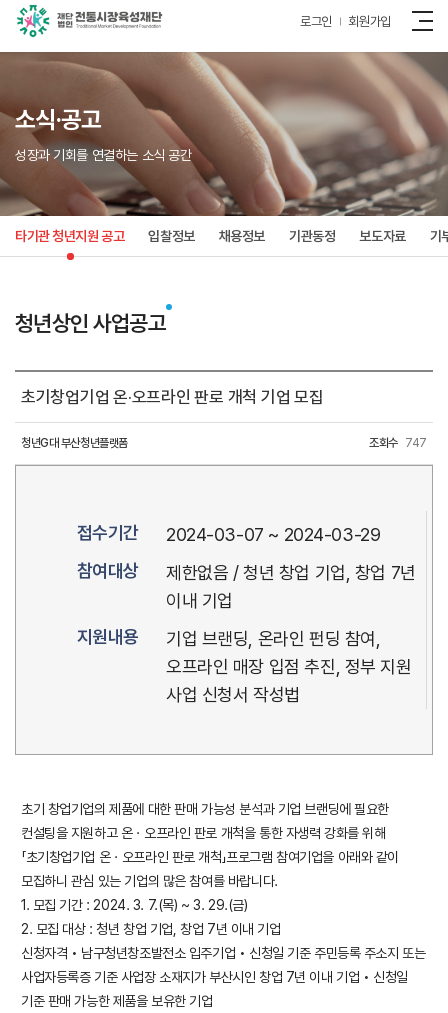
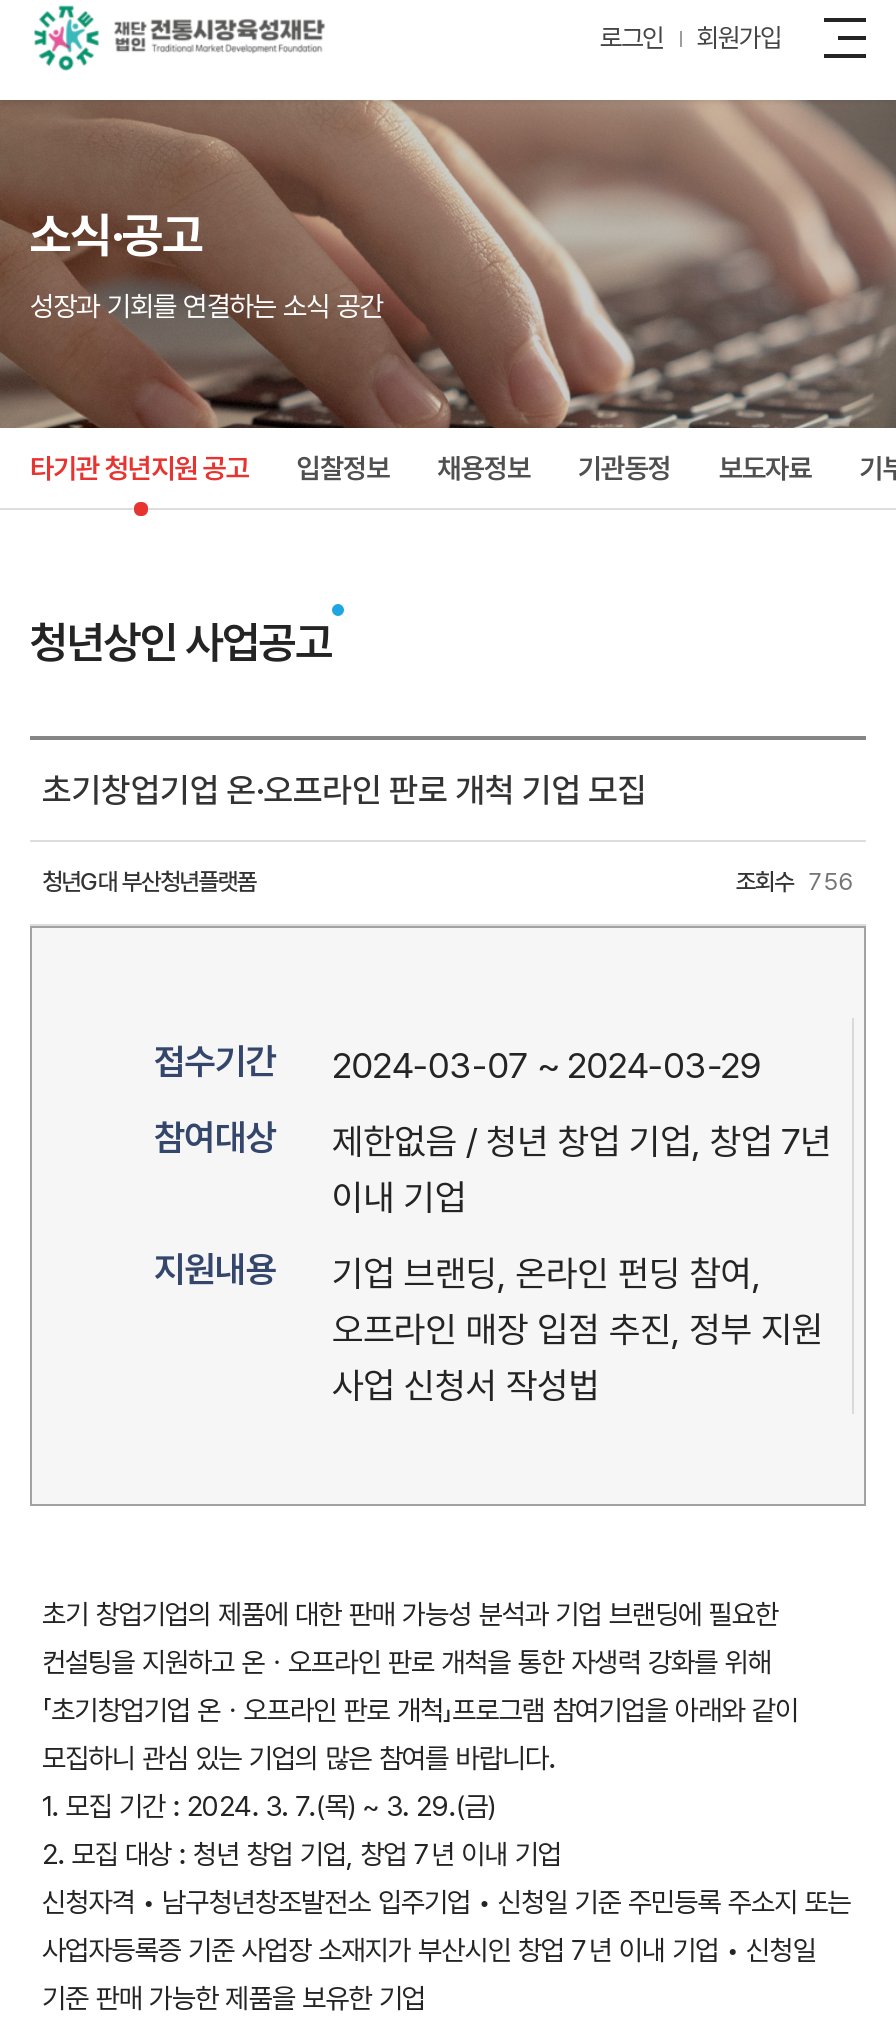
- 조회수 747
+ 조회수 756
